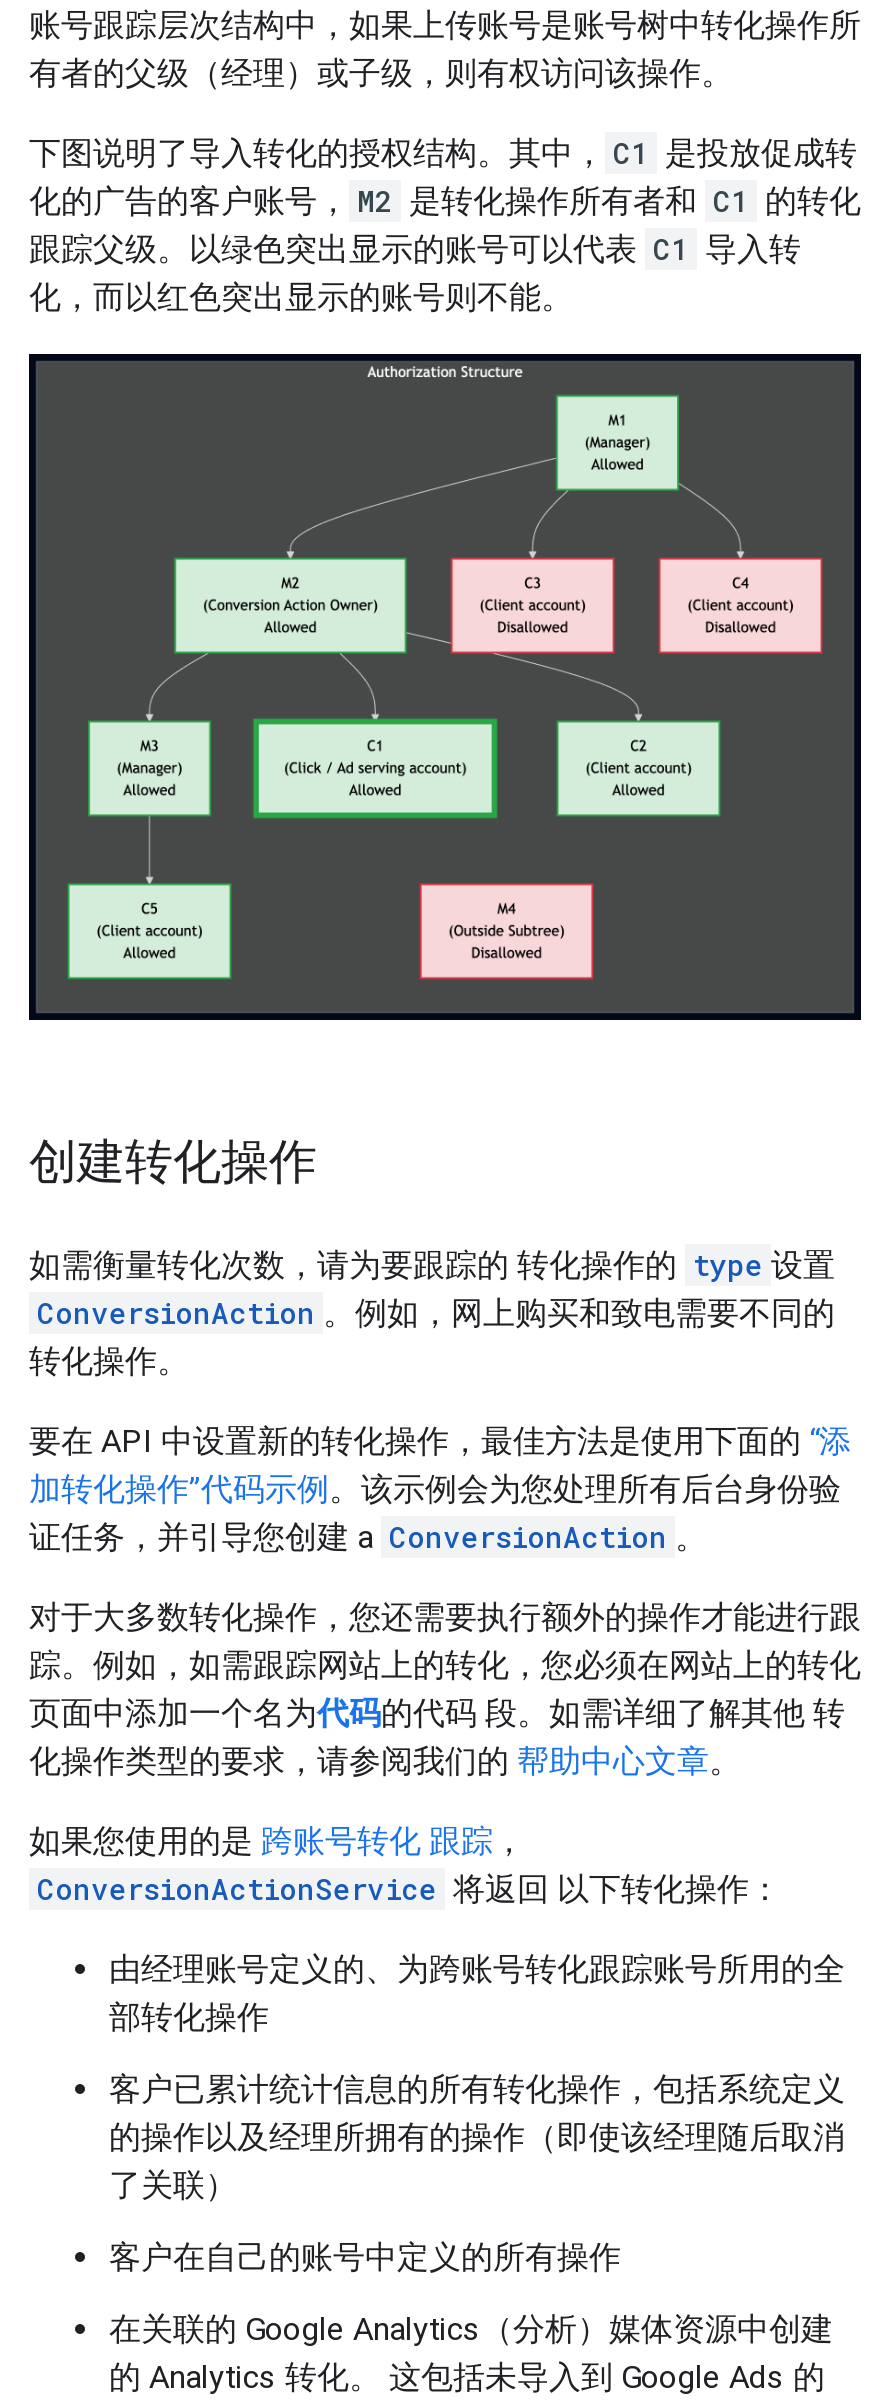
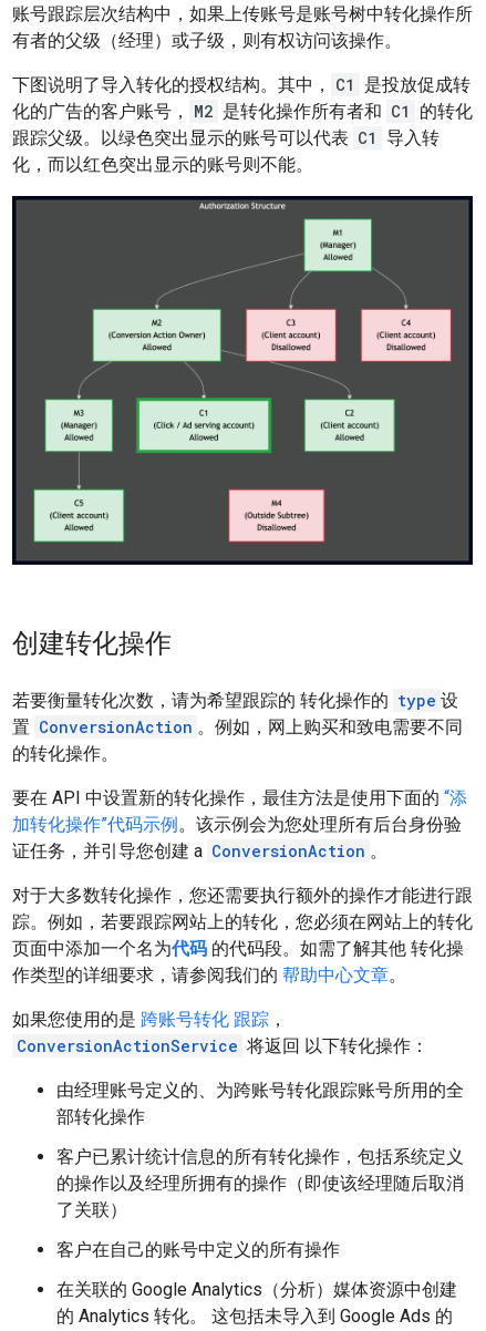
- 如需衡量转化次数，请为要跟踪的 转化操作的 type 设置
- ConversionAction 。例如，网上购买和致电需要不同的
- 转化操作。
+ 若要衡量转化次数，请为希望跟踪的 转化操作的 type 设
+ 置 ConversionAction 。例如，网上购买和致电需要不同
+ 的转化操作。

- 踪。例如，如需跟踪网站上的转化，您必须在网站上的转化
+ 踪。例如，若要跟踪网站上的转化，您必须在网站上的转化

- 页面中添加一个名为代码的代码 段。如需详细了解其他 转
+ 页面中添加一个名为代码的代码段。如需了解其他 转化操

- 化操作类型的要求，请参阅我们的帮助中心文章。
+ 作类型的详细要求，请参阅我们的帮助中心文章。
